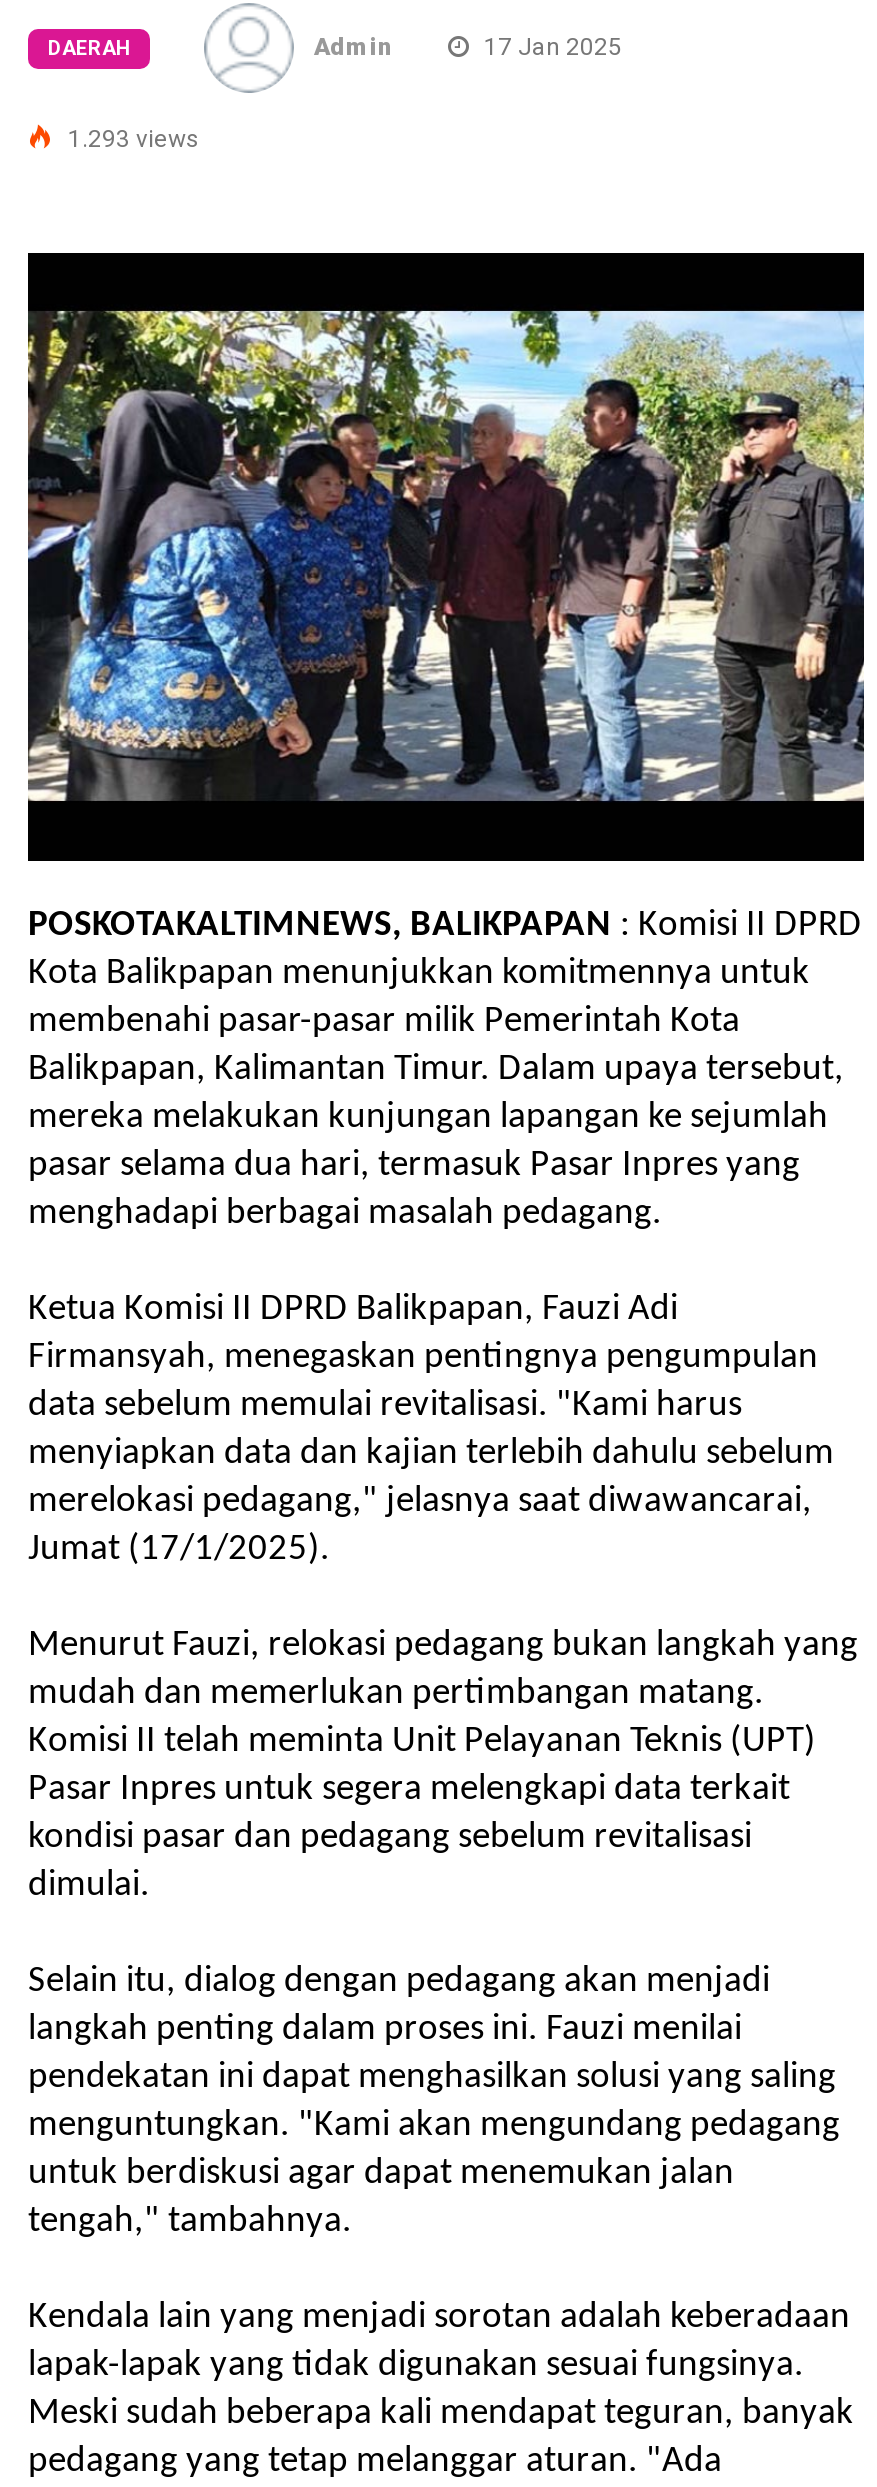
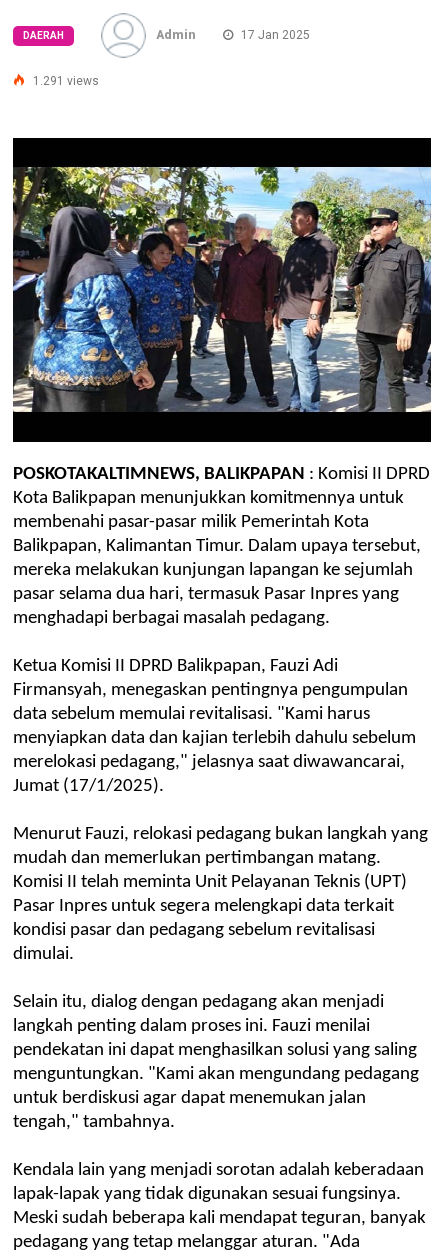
- 1.293 views
+ 1.291 views
